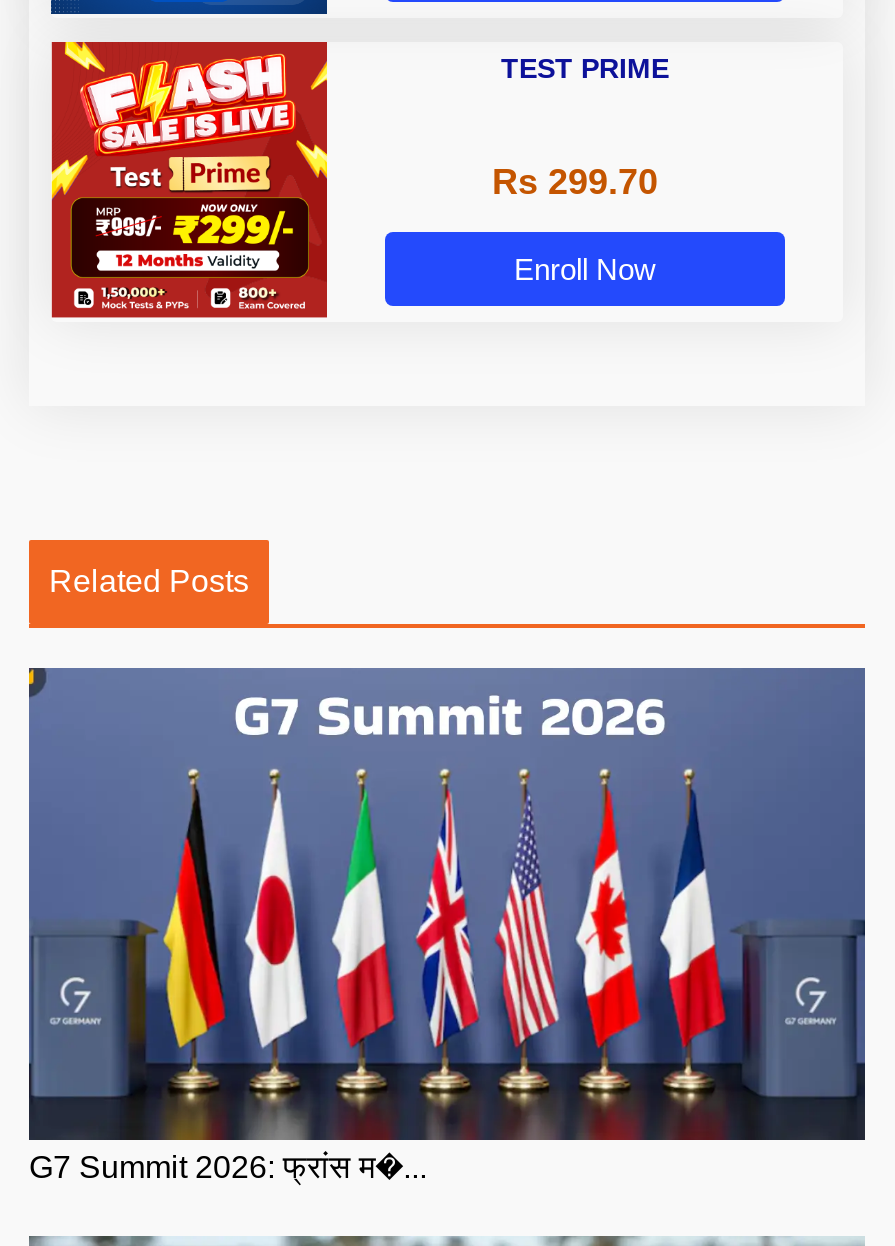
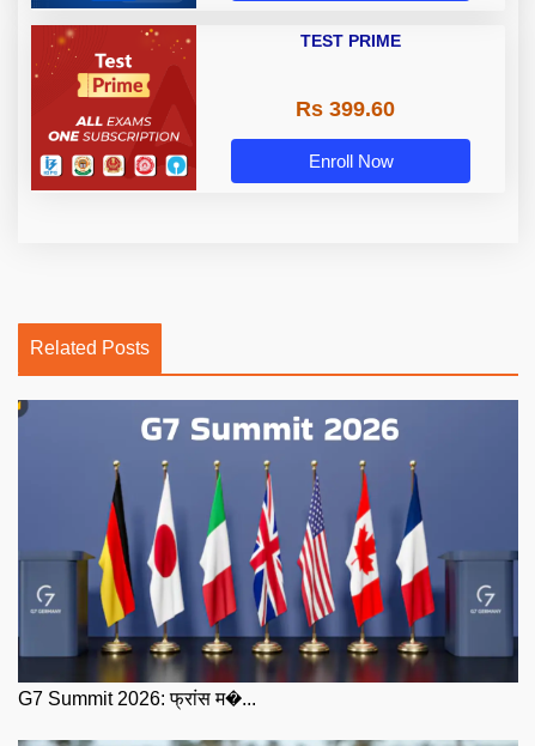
- [image]
+ [image]

- Rs 299.70
+ Rs 399.60
